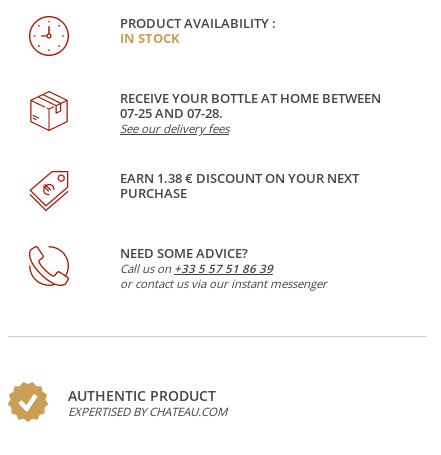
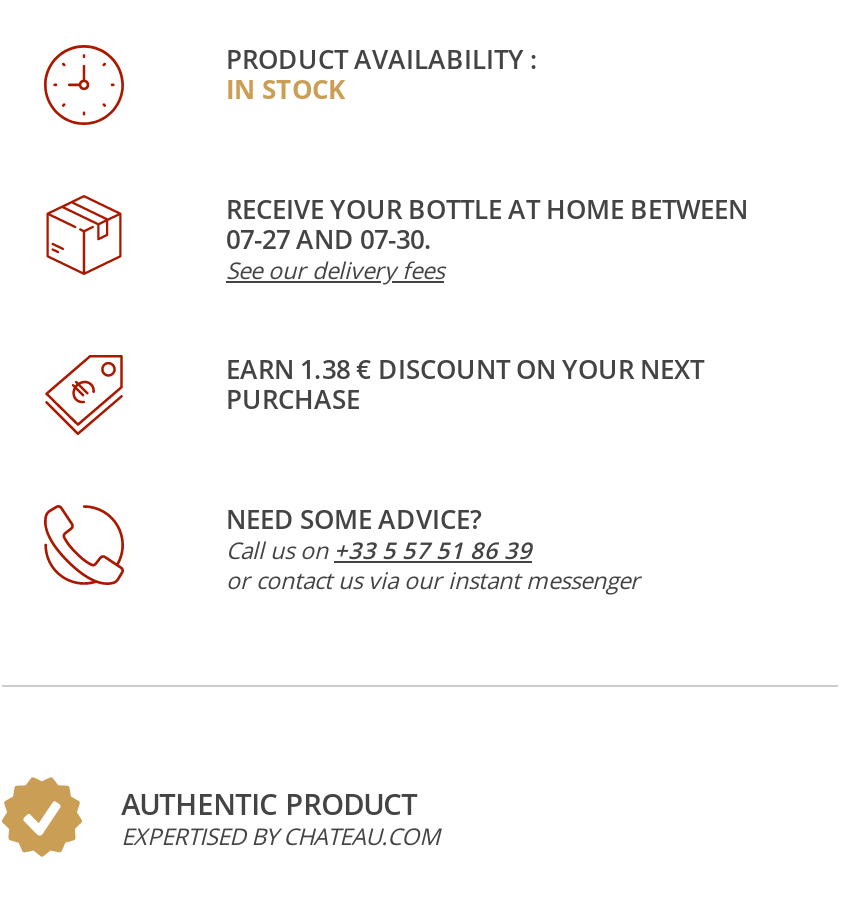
- 07-25 AND 07-28.
+ 07-27 AND 07-30.
